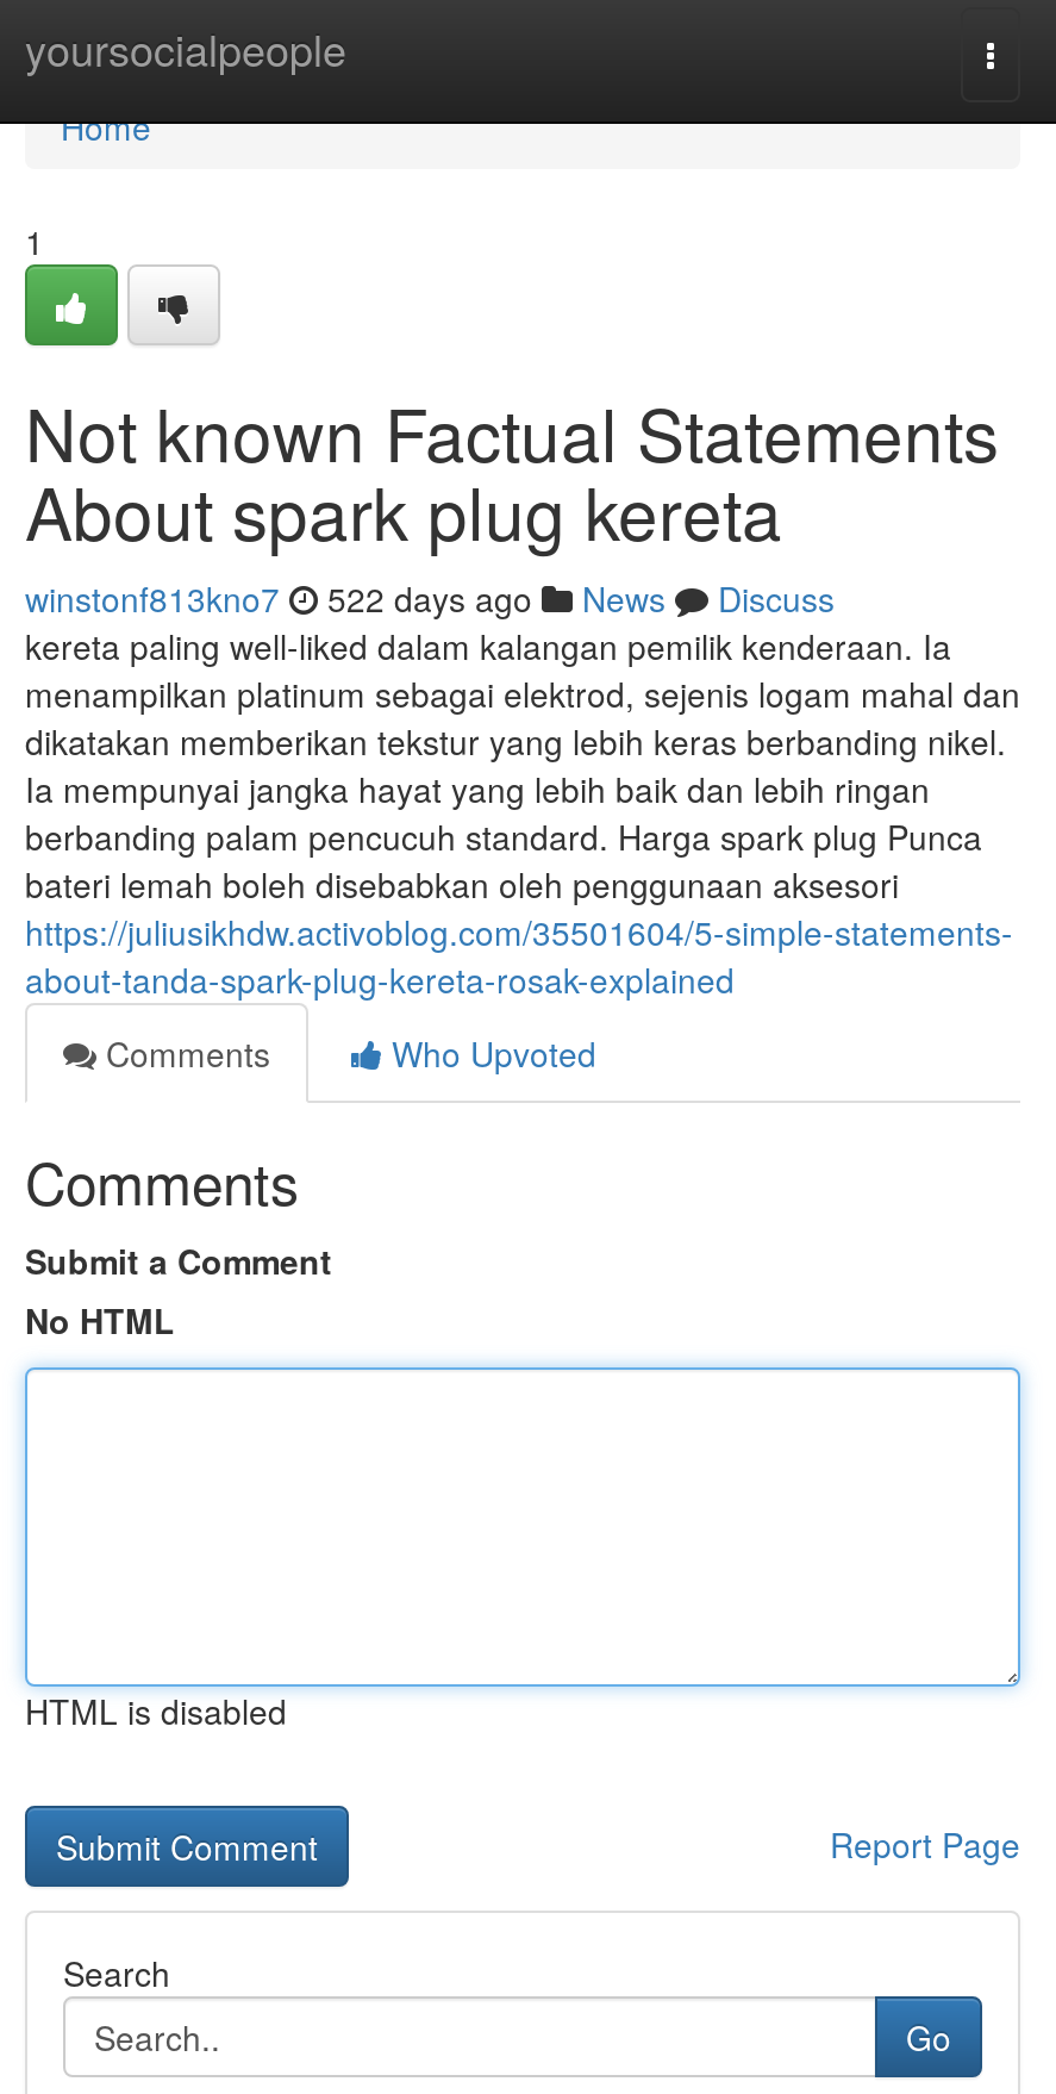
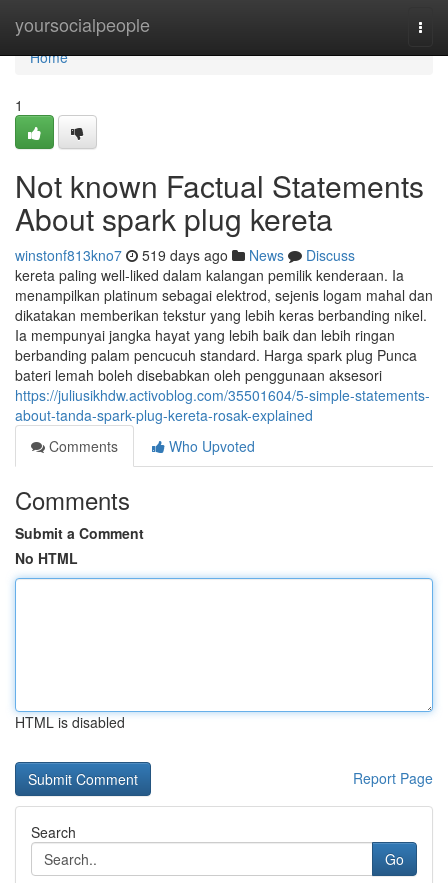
- winstonf813kno7 522 days ago News Discuss
+ winstonf813kno7 519 days ago News Discuss
